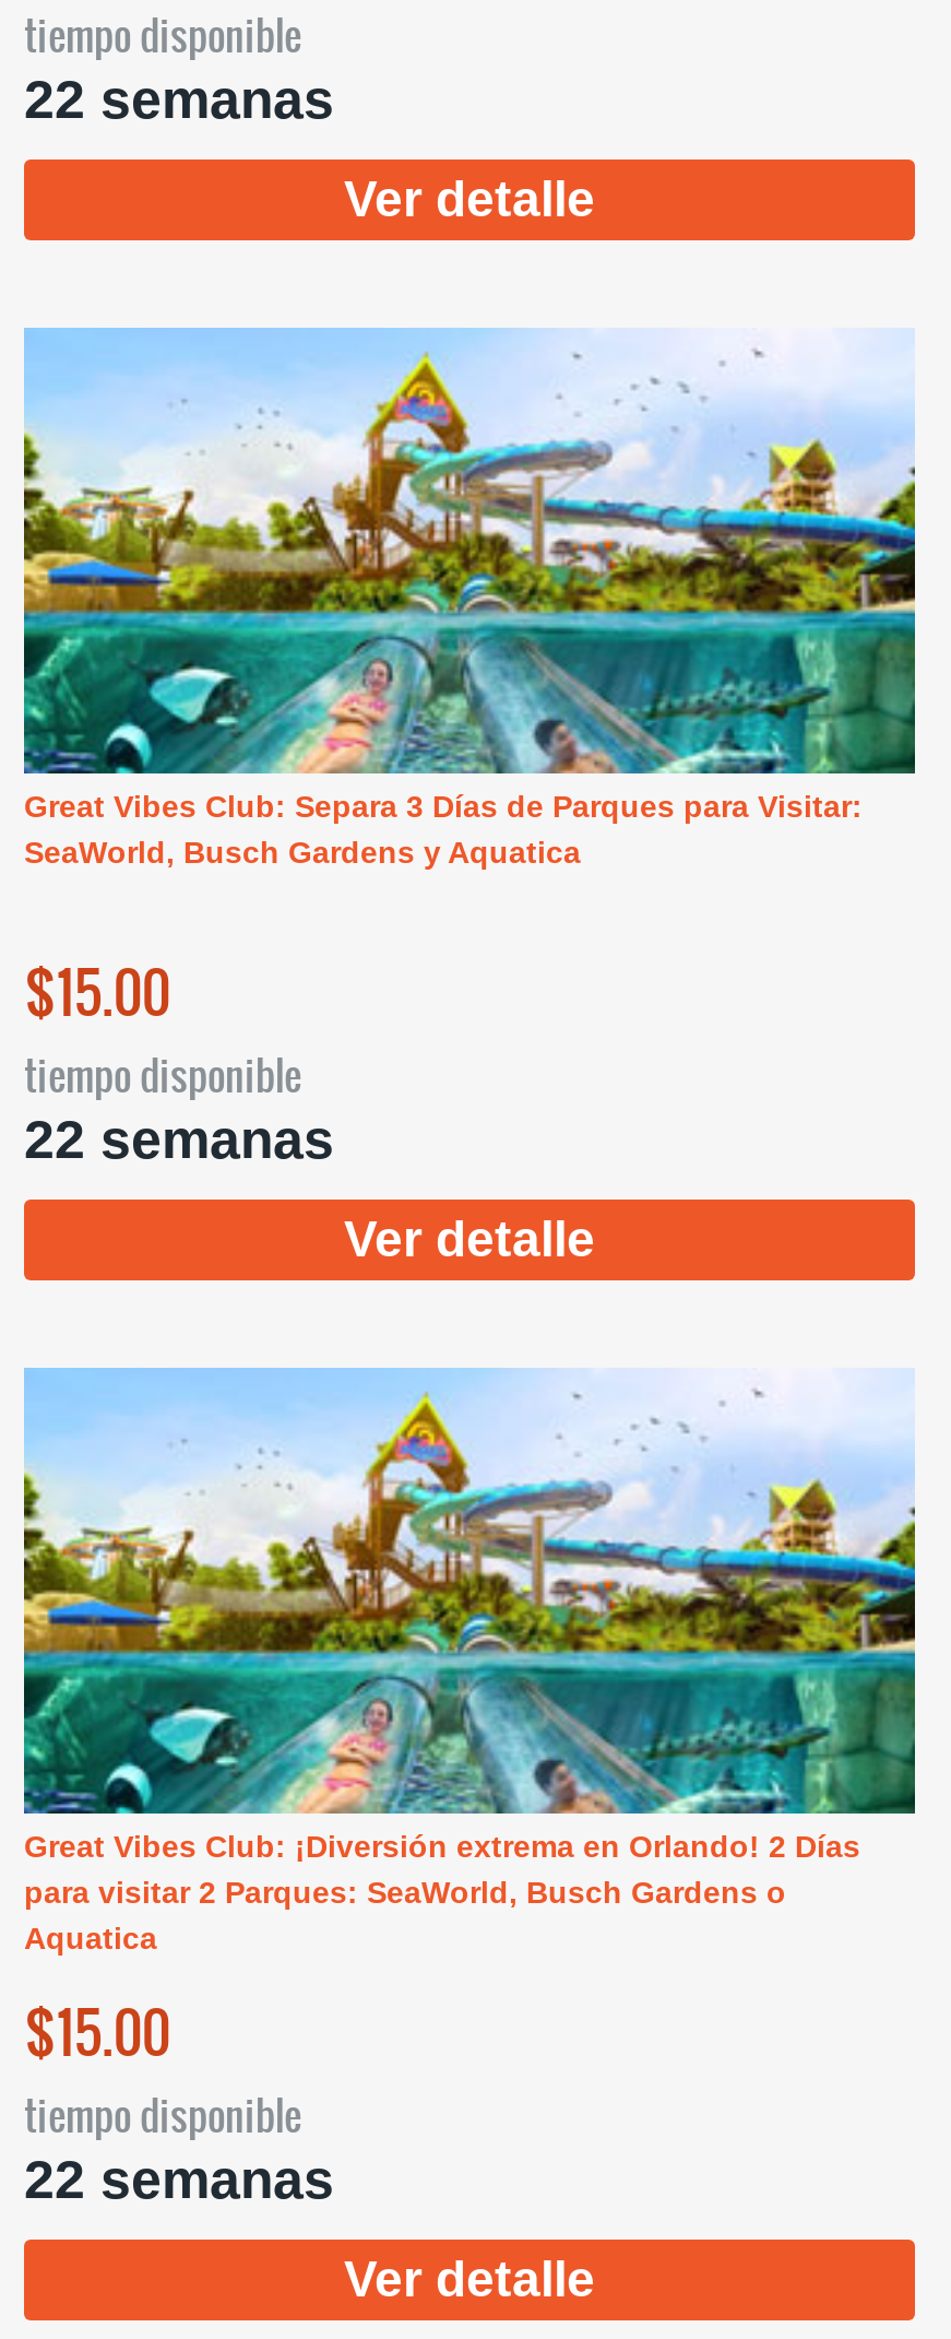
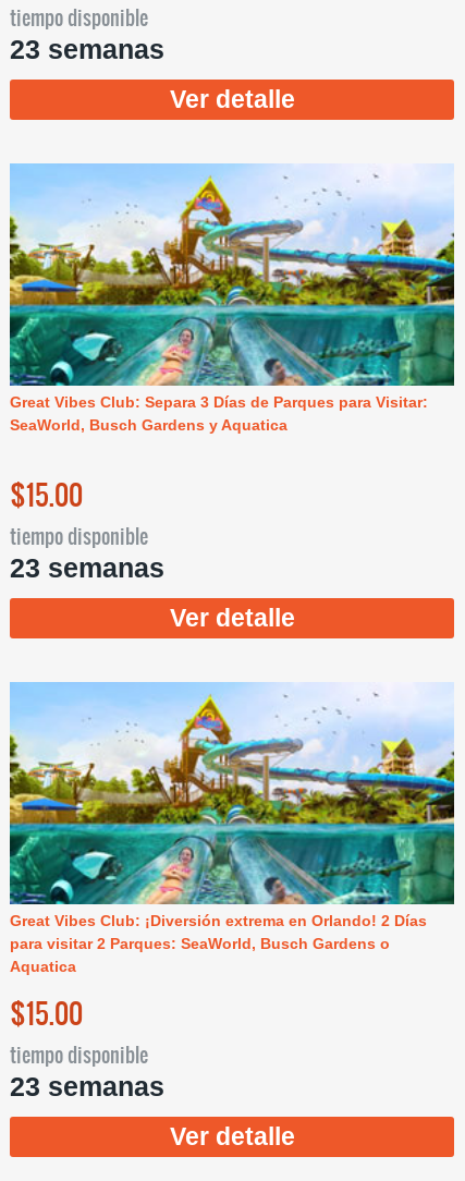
- 22 semanas
+ 23 semanas

- 22 semanas
+ 23 semanas

- 22 semanas
+ 23 semanas
